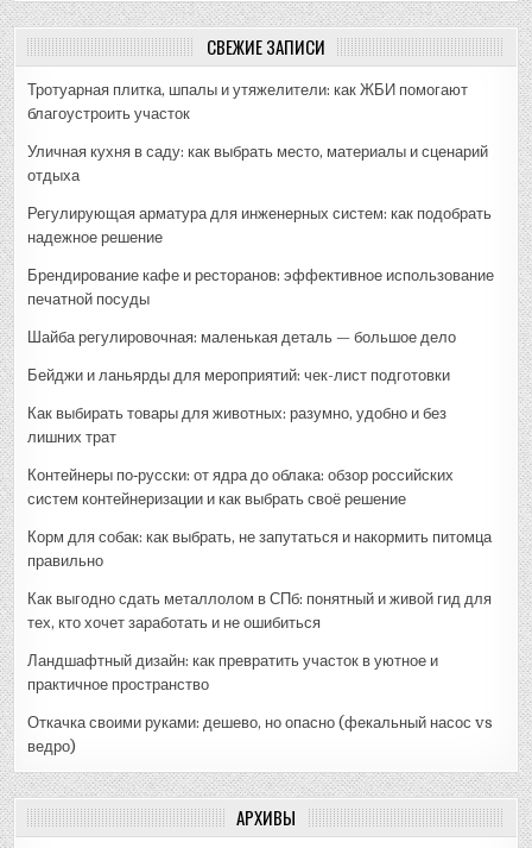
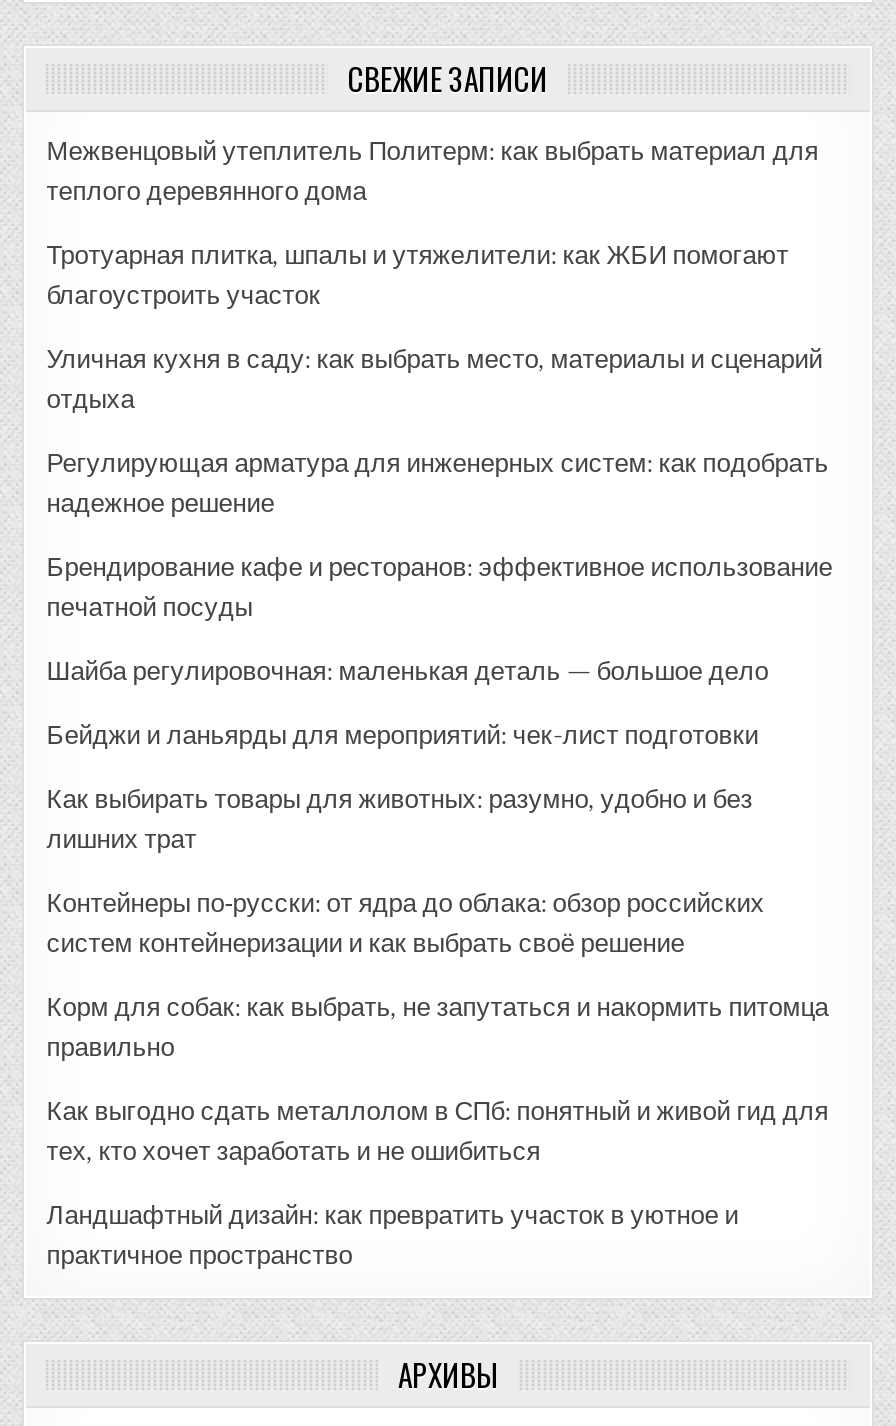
+ Межвенцовый утеплитель Политерм: как выбрать материал для
+ теплого деревянного дома

moved down: Тротуарная плитка, шпалы и утяжелители: как ЖБИ помогают | благоустроить участок | Уличная кухня в саду: как выбрать место, материалы и сценарий | ... | Ландшафтный дизайн: как превратить участок в уютное и | практичное пространство

- Откачка своими руками: дешево, но опасно (фекальный насос vs
- ведро)
